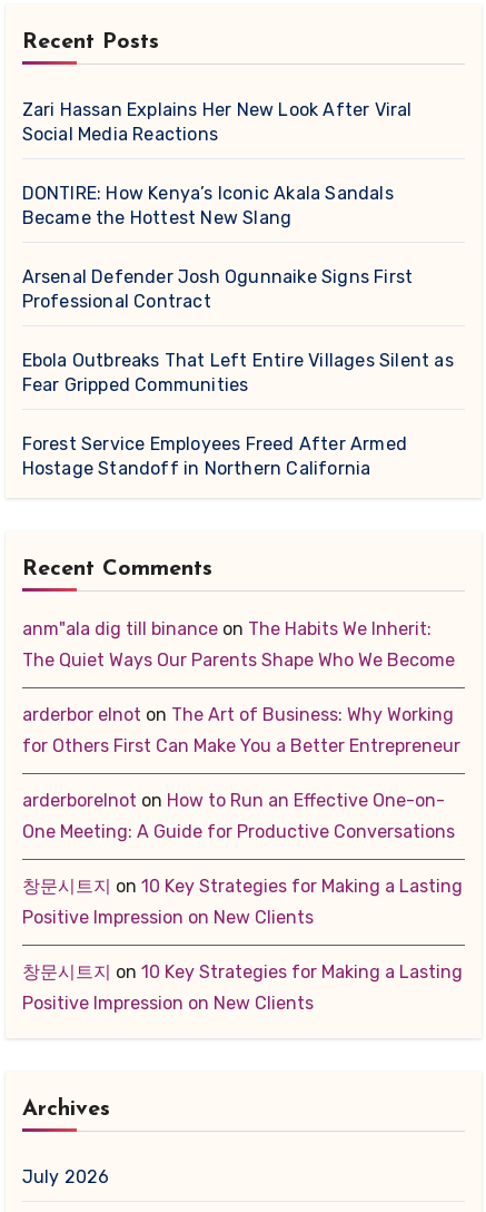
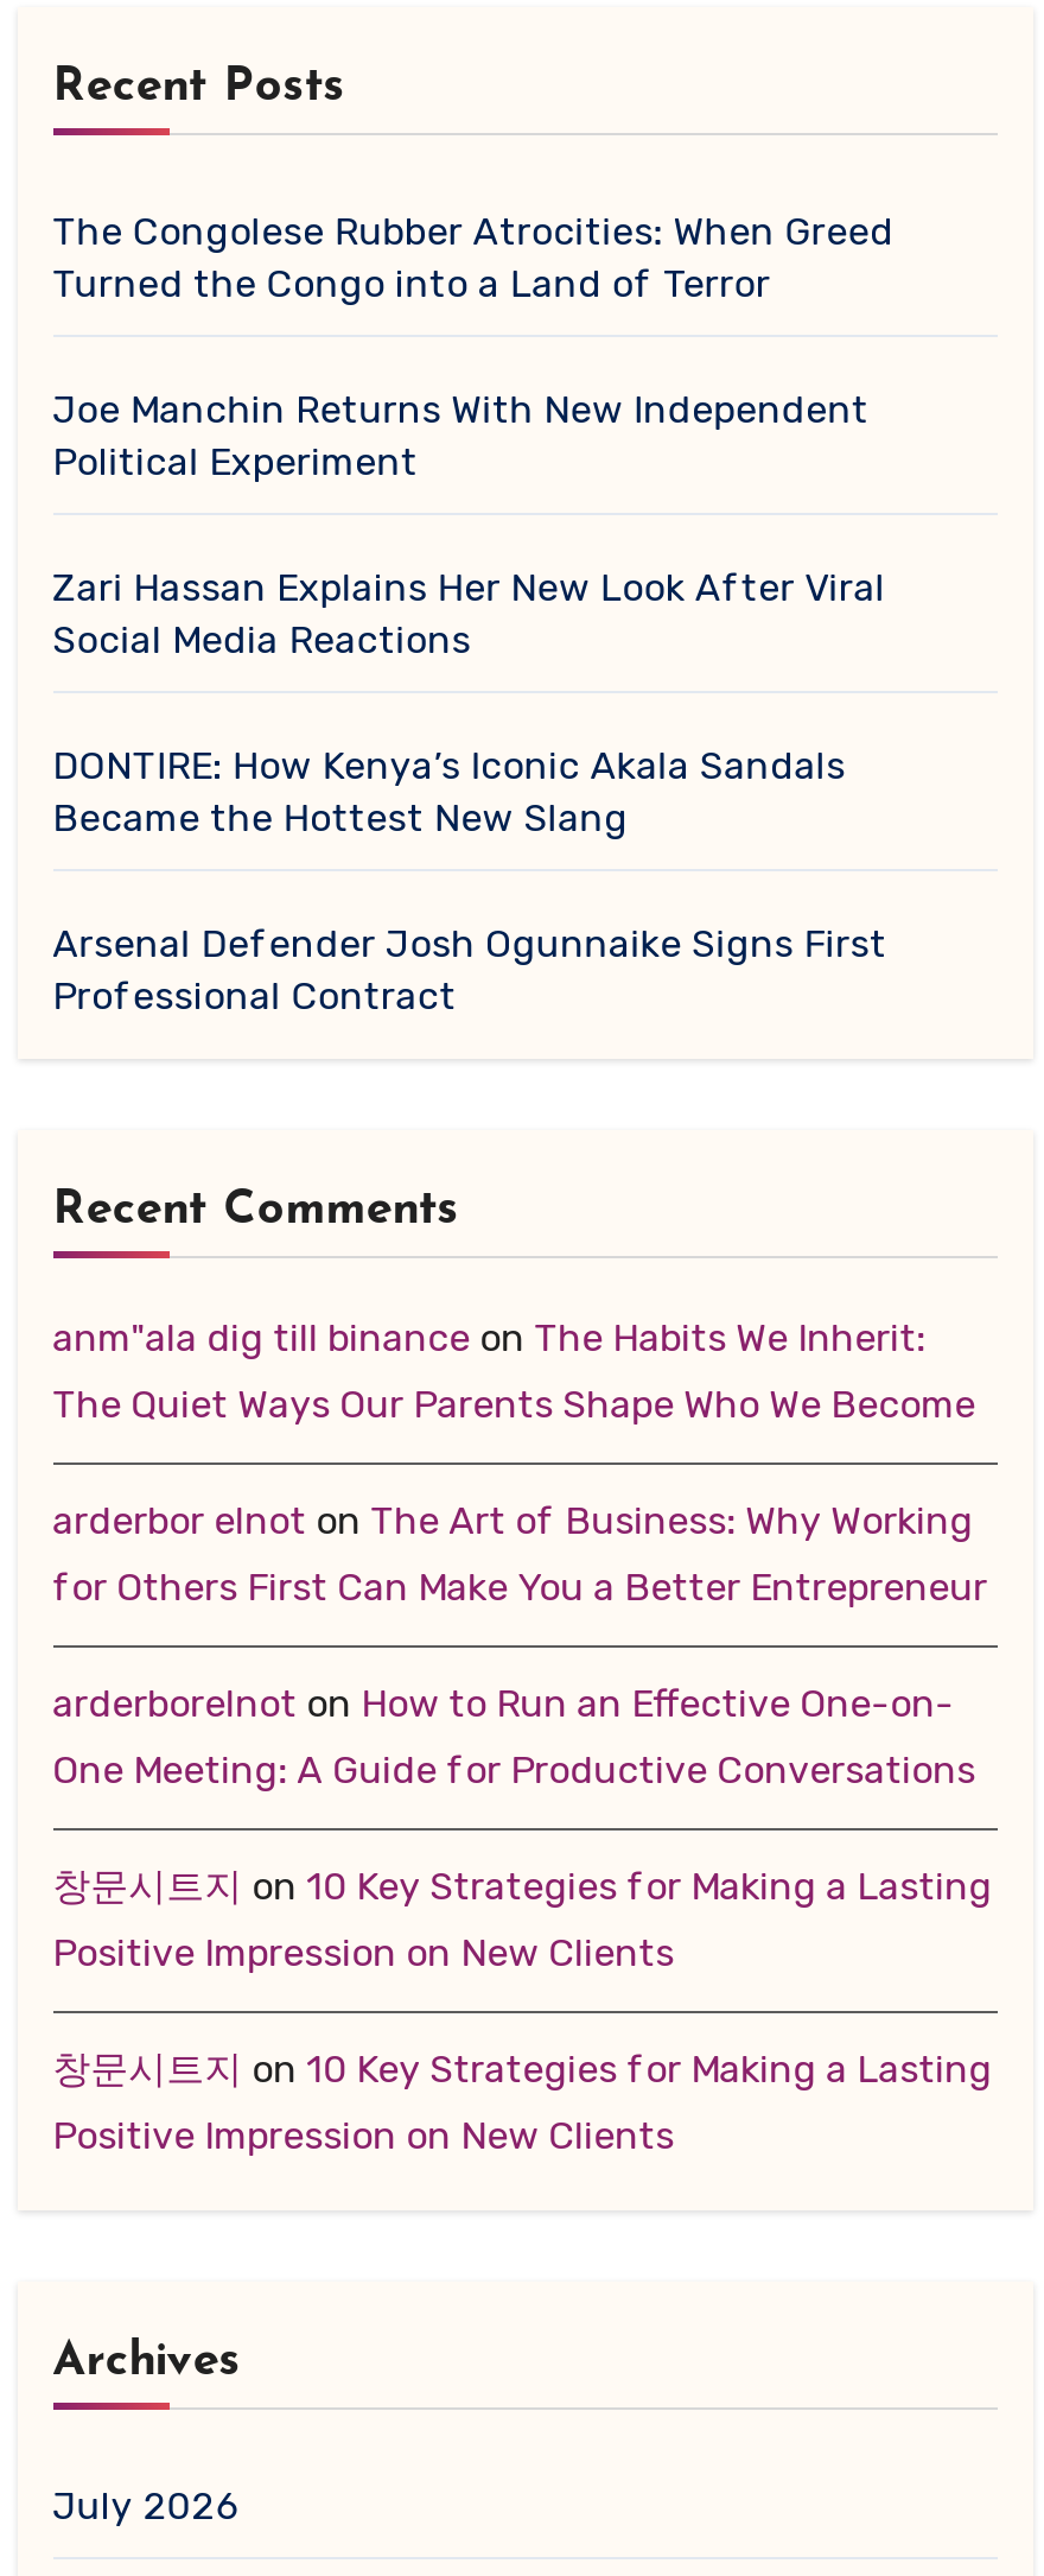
+ The Congolese Rubber Atrocities: When Greed
+ Turned the Congo into a Land of Terror
+ Joe Manchin Returns With New Independent
+ Political Experiment

moved down: Zari Hassan Explains Her New Look After Viral | Social Media Reactions | DONTIRE: How Kenya’s Iconic Akala Sandals | Became the Hottest New Slang | Arsenal Defender Josh Ogunnaike Signs First | Professional Contract

- Ebola Outbreaks That Left Entire Villages Silent as
- Fear Gripped Communities
- Forest Service Employees Freed After Armed
- Hostage Standoff in Northern California
